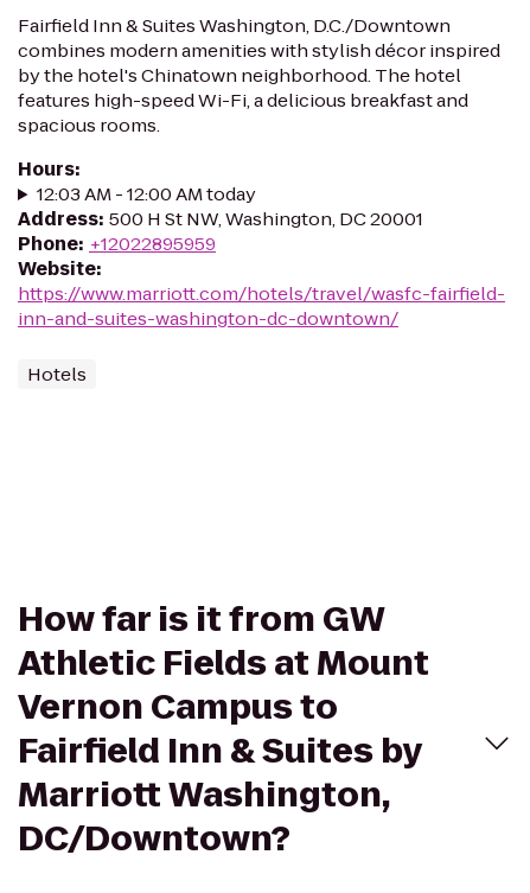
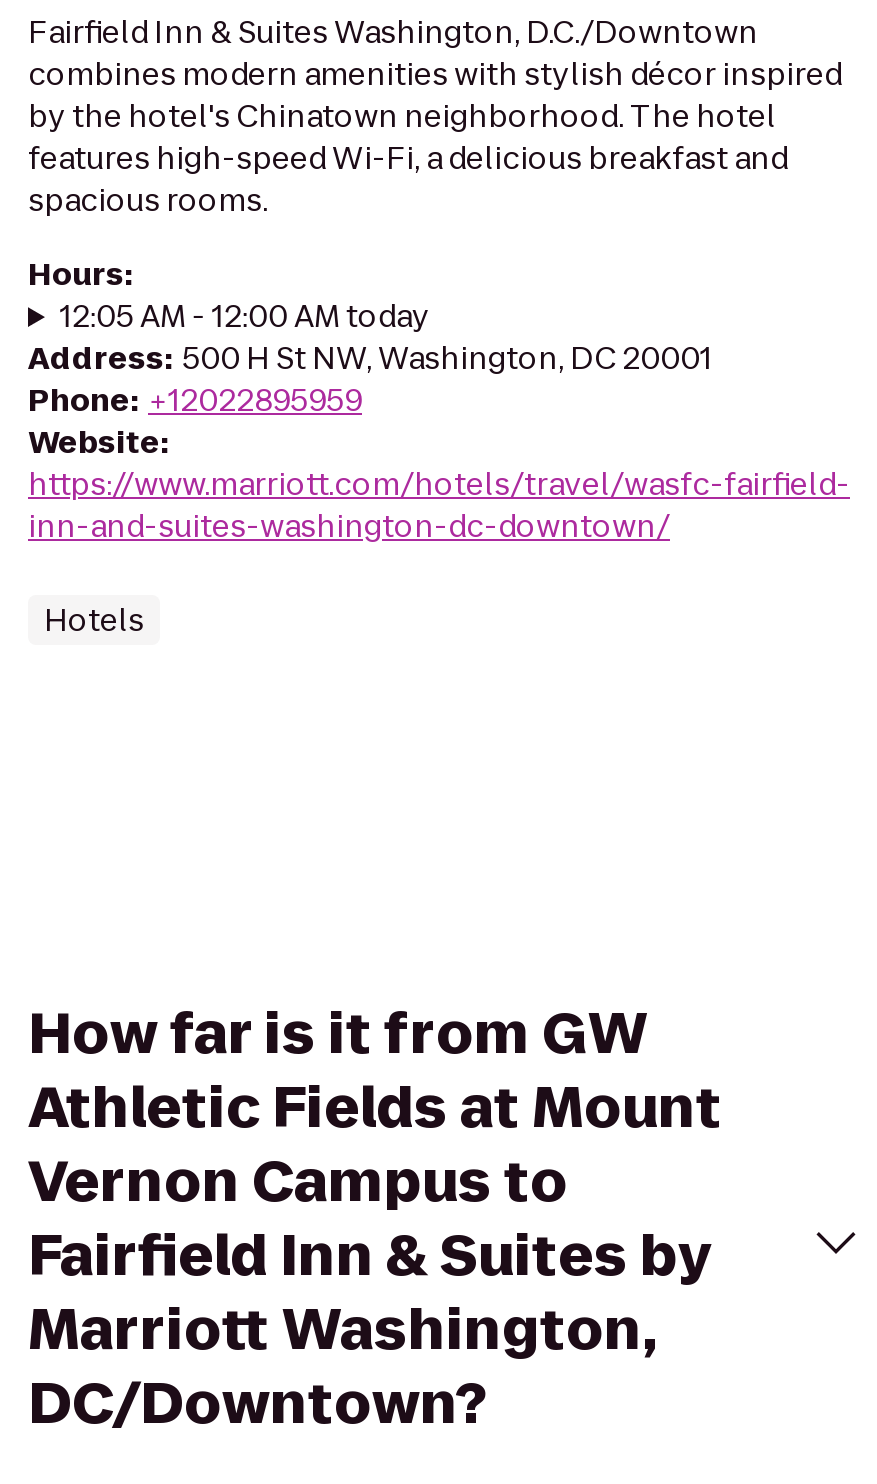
- 12:03 AM - 12:00 AM today
+ 12:05 AM - 12:00 AM today
